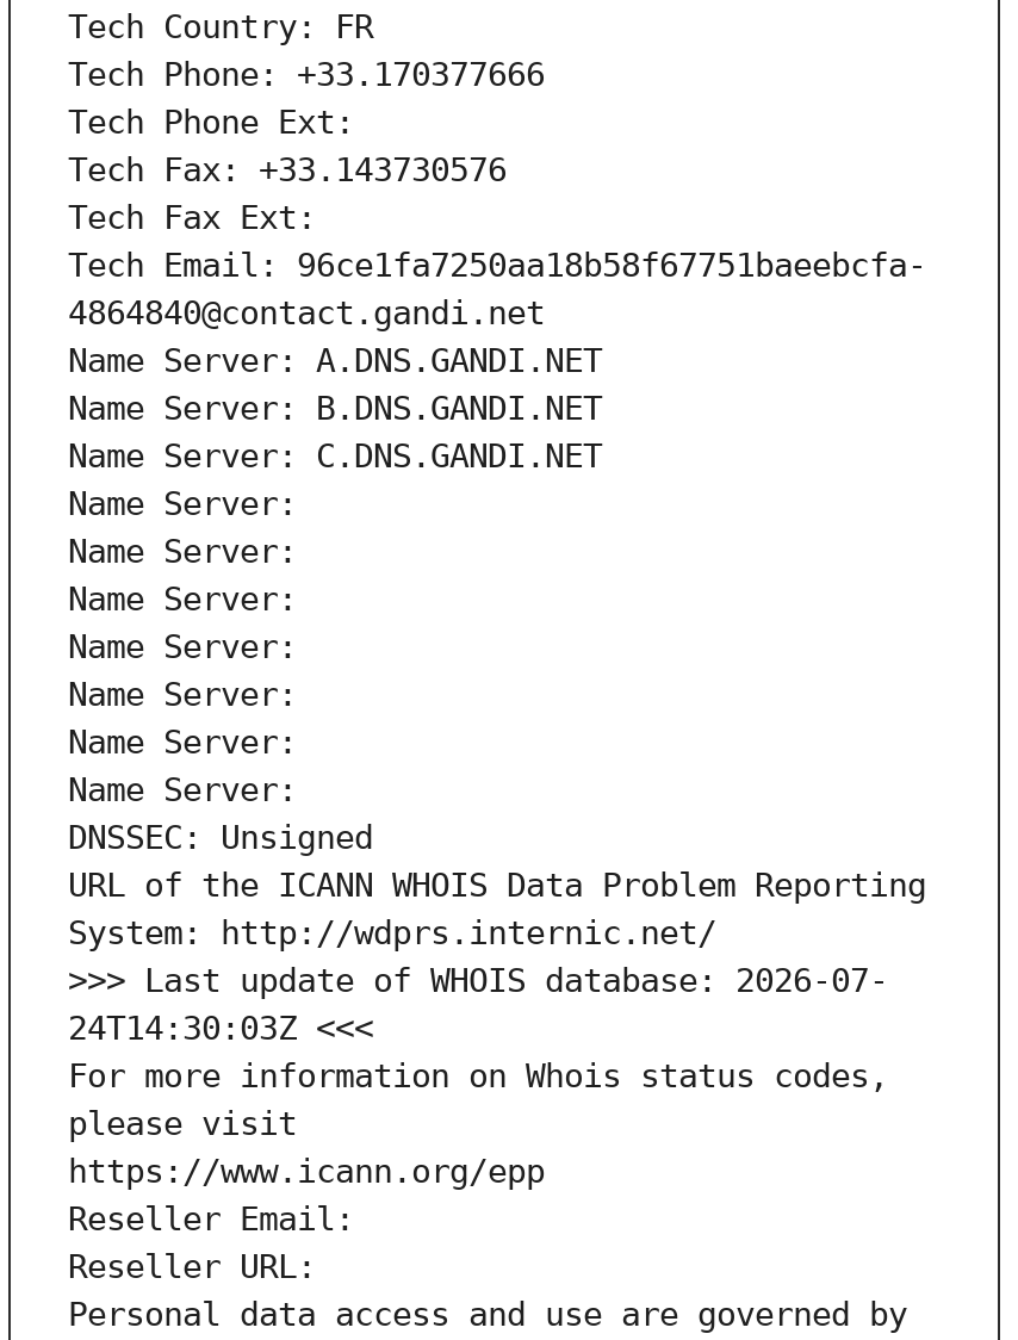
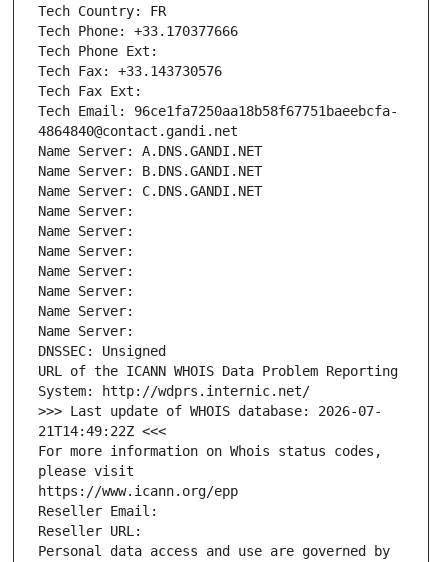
- 24T14:30:03Z <<<
+ 21T14:49:22Z <<<
